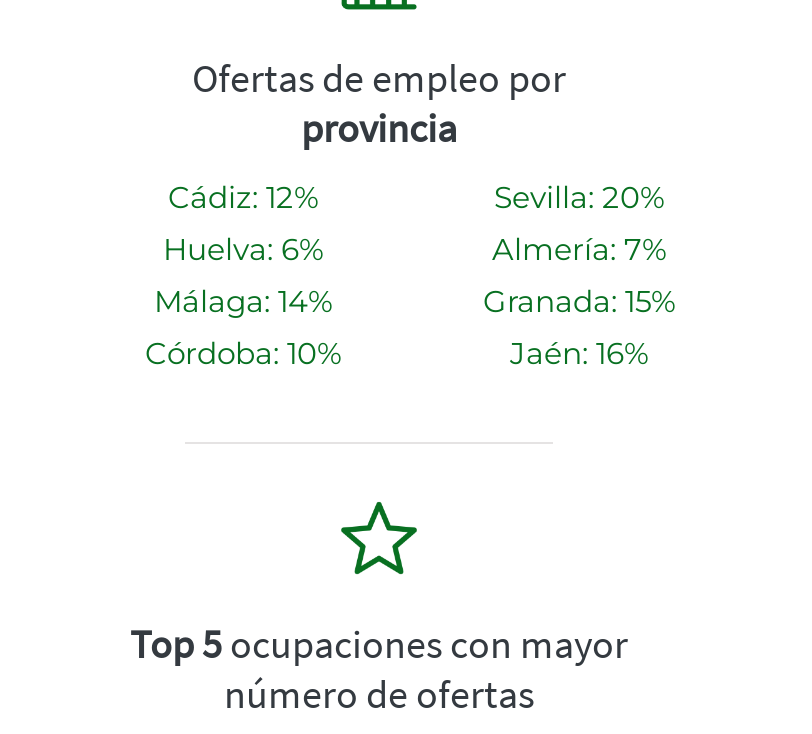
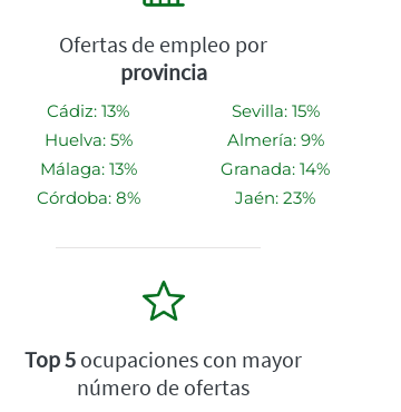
- Cádiz: 12%
+ Cádiz: 13%

- Sevilla: 20%
+ Sevilla: 15%

- Huelva: 6%
+ Huelva: 5%

- Almería: 7%
+ Almería: 9%

- Málaga: 14%
+ Málaga: 13%

- Granada: 15%
+ Granada: 14%

- Córdoba: 10%
+ Córdoba: 8%

- Jaén: 16%
+ Jaén: 23%
